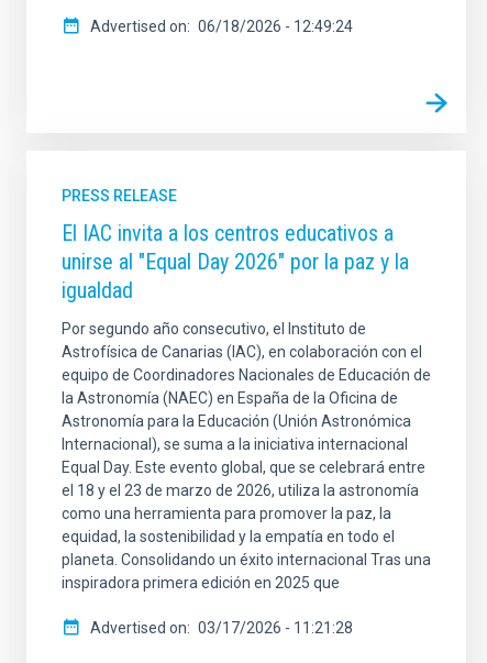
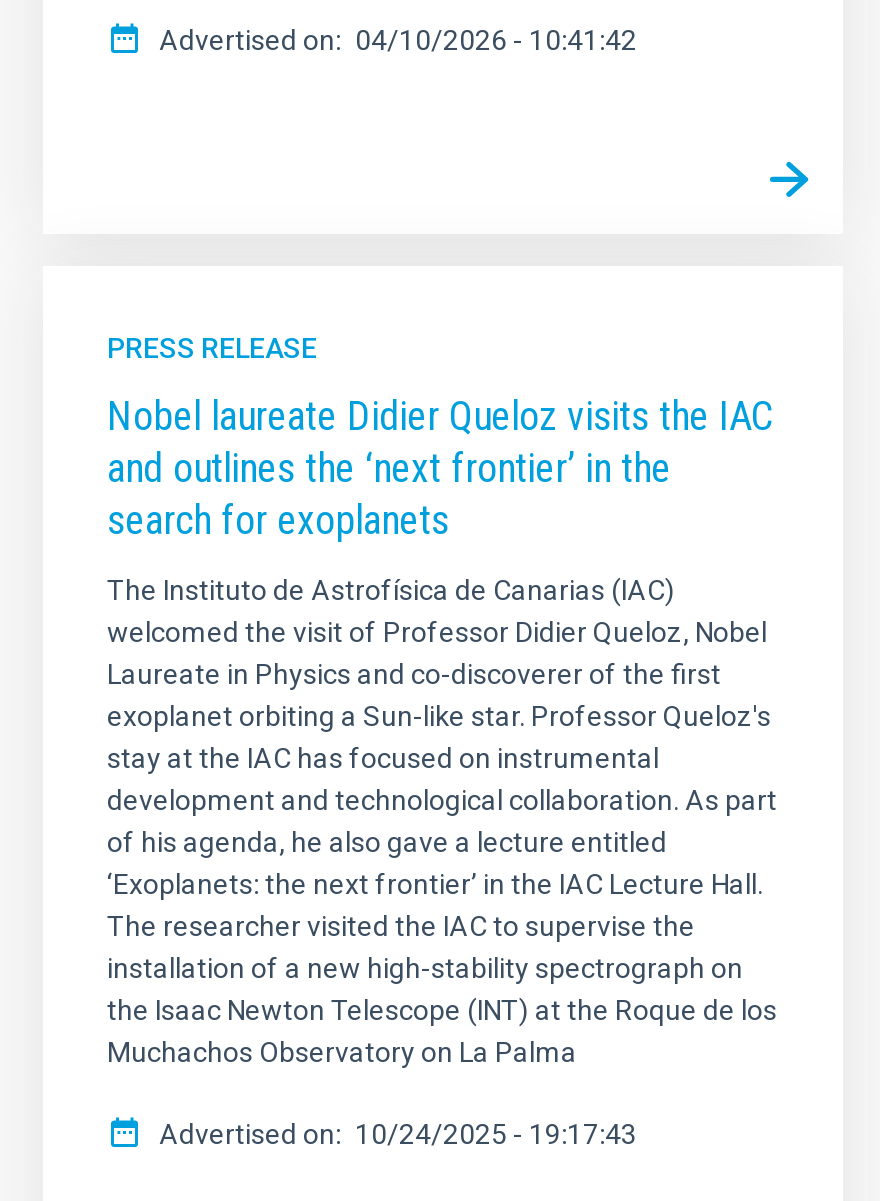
- Advertised on 06/18/2026 - 12:49:24
+ Advertised on 04/10/2026 - 10:41:42

- El IAC invita a los centros educativos a
- unirse al "Equal Day 2026" por la paz y la
- igualdad
+ Nobel laureate Didier Queloz visits the IAC
+ and outlines the ‘next frontier’ in the
+ search for exoplanets

- Por segundo año consecutivo, el Instituto de
- Astrofísica de Canarias (IAC), en colaboración con el
- equipo de Coordinadores Nacionales de Educación de
- la Astronomía (NAEC) en España de la Oficina de
- Astronomía para la Educación (Unión Astronómica
- Internacional), se suma a la iniciativa internacional
- Equal Day. Este evento global, que se celebrará entre
- el 18 y el 23 de marzo de 2026, utiliza la astronomía
- como una herramienta para promover la paz, la
- equidad, la sostenibilidad y la empatía en todo el
- planeta. Consolidando un éxito internacional Tras una
- inspiradora primera edición en 2025 que
+ The Instituto de Astrofísica de Canarias (IAC)
+ welcomed the visit of Professor Didier Queloz, Nobel
+ Laureate in Physics and co-discoverer of the first
+ exoplanet orbiting a Sun-like star. Professor Queloz's
+ stay at the IAC has focused on instrumental
+ development and technological collaboration. As part
+ of his agenda, he also gave a lecture entitled
+ ‘Exoplanets: the next frontier’ in the IAC Lecture Hall.
+ The researcher visited the IAC to supervise the
+ installation of a new high-stability spectrograph on
+ the Isaac Newton Telescope (INT) at the Roque de los
+ Muchachos Observatory on La Palma

- Advertised on 03/17/2026 - 11:21:28
+ Advertised on 10/24/2025 - 19:17:43
